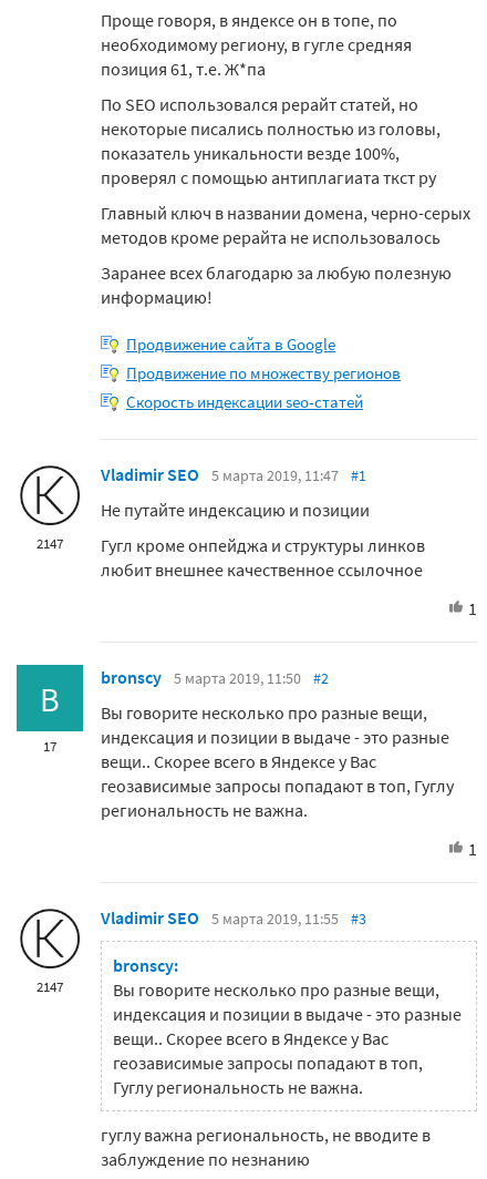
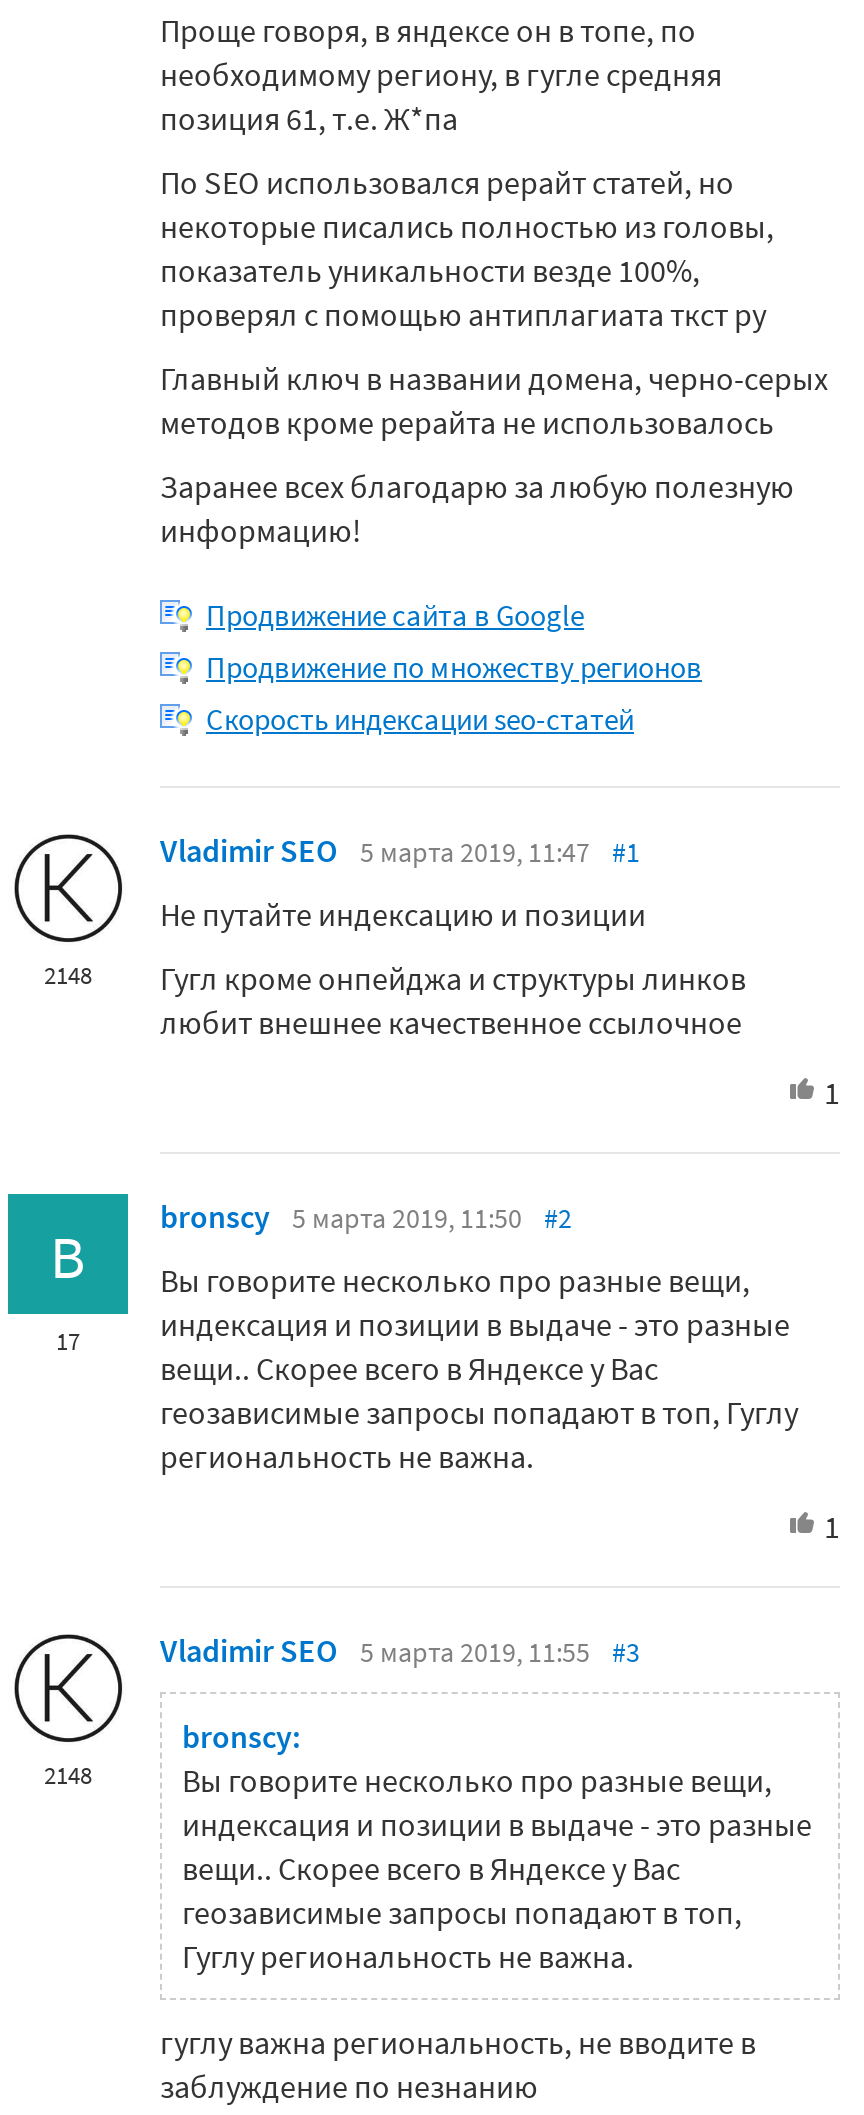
- 2147
+ 2148

- 2147
+ 2148
